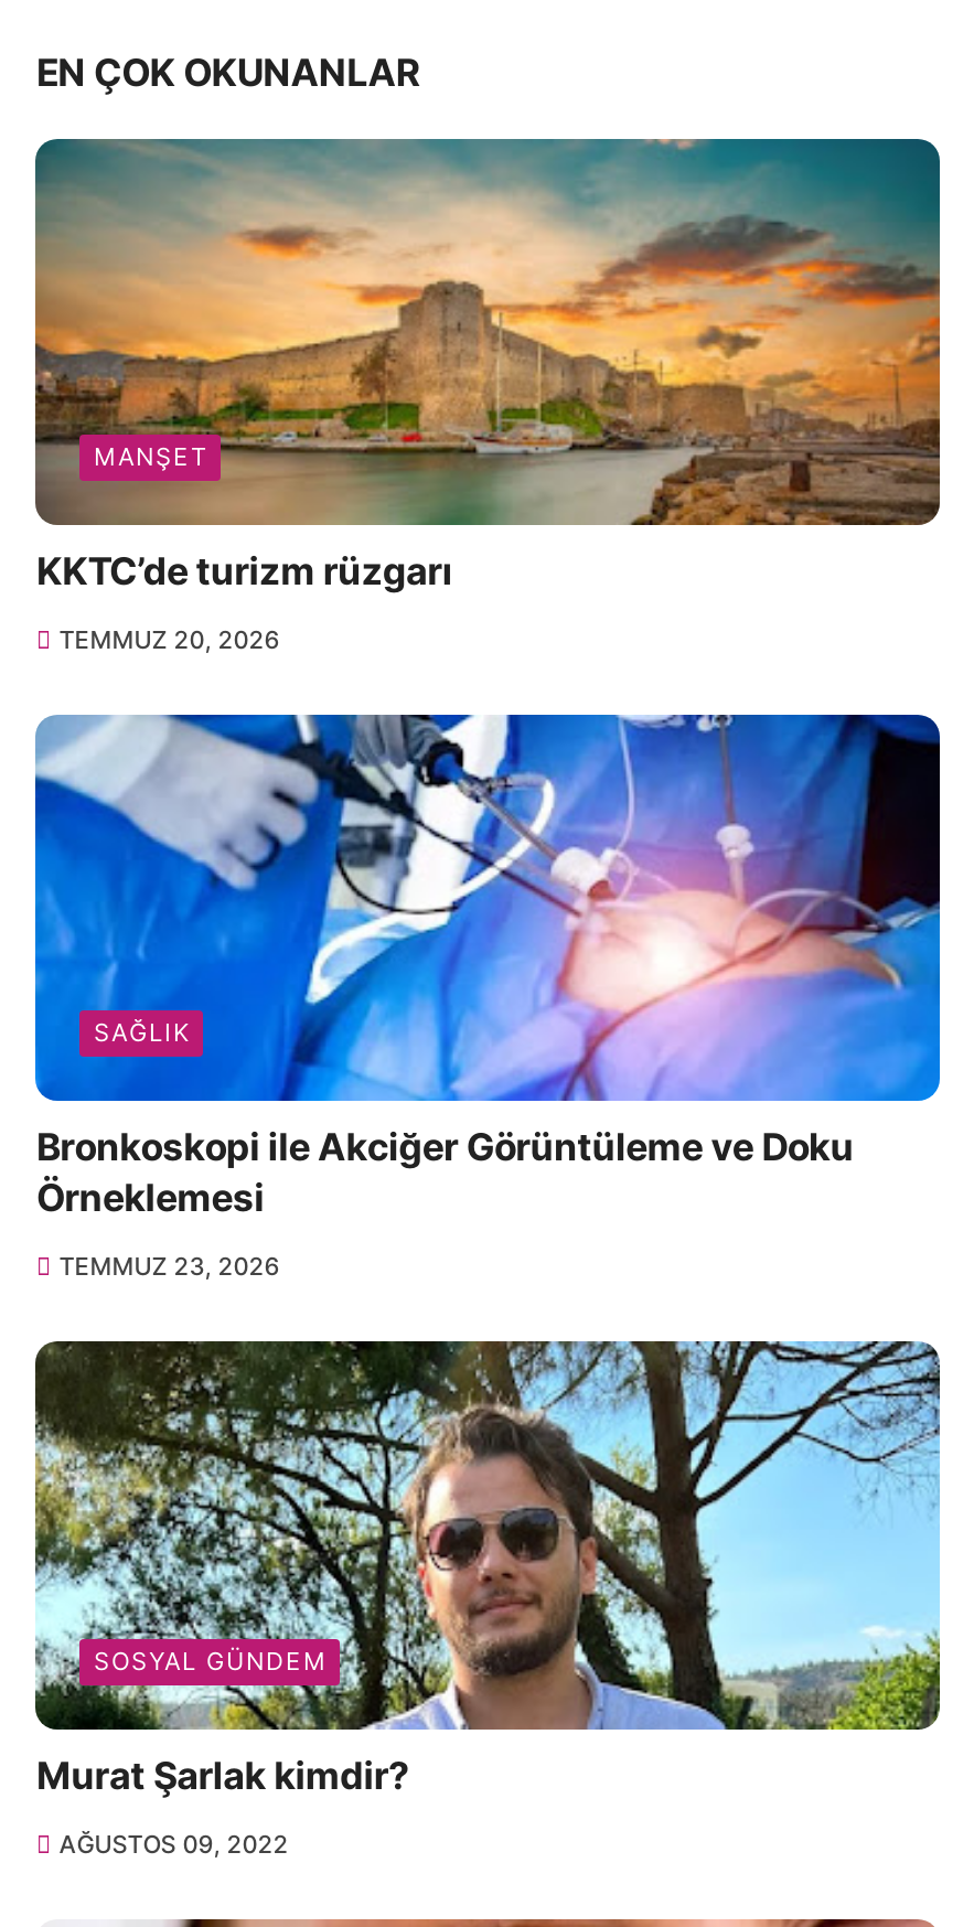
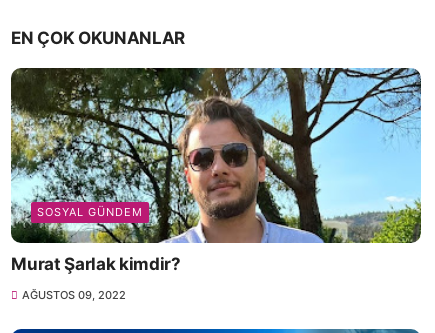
- [image]
- MANŞET
- KKTC’de turizm rüzgarı
- TEMMUZ 20, 2026

- [image]
- SAĞLIK
- Bronkoskopi ile Akciğer Görüntüleme ve Doku
- Örneklemesi
- TEMMUZ 23, 2026
